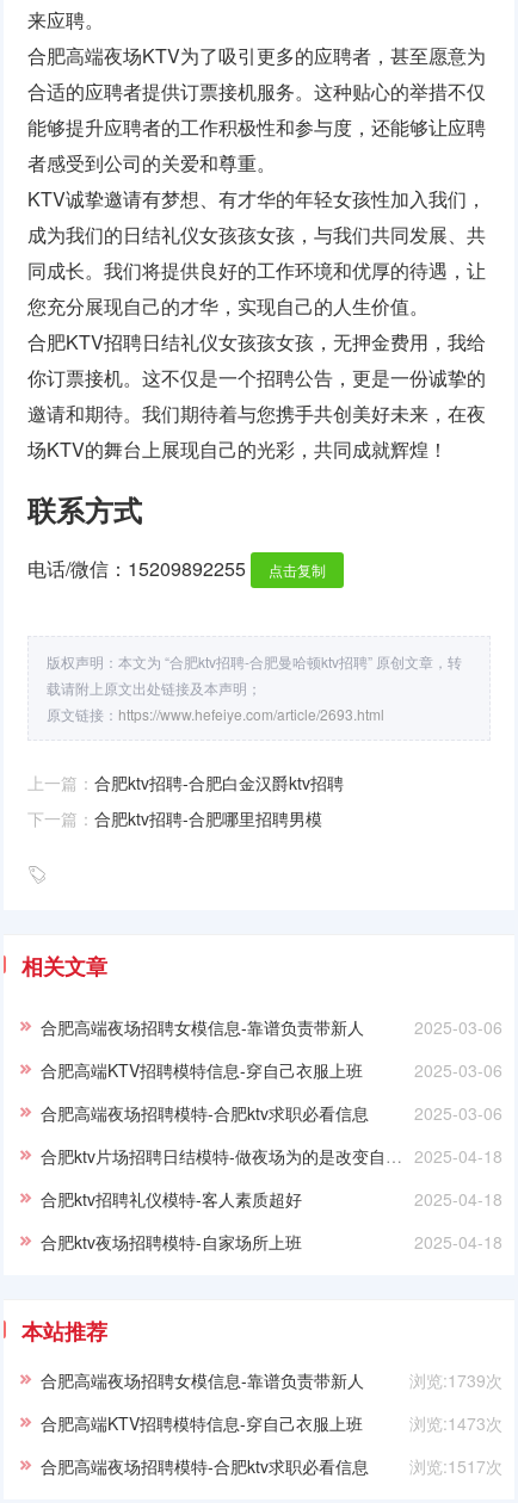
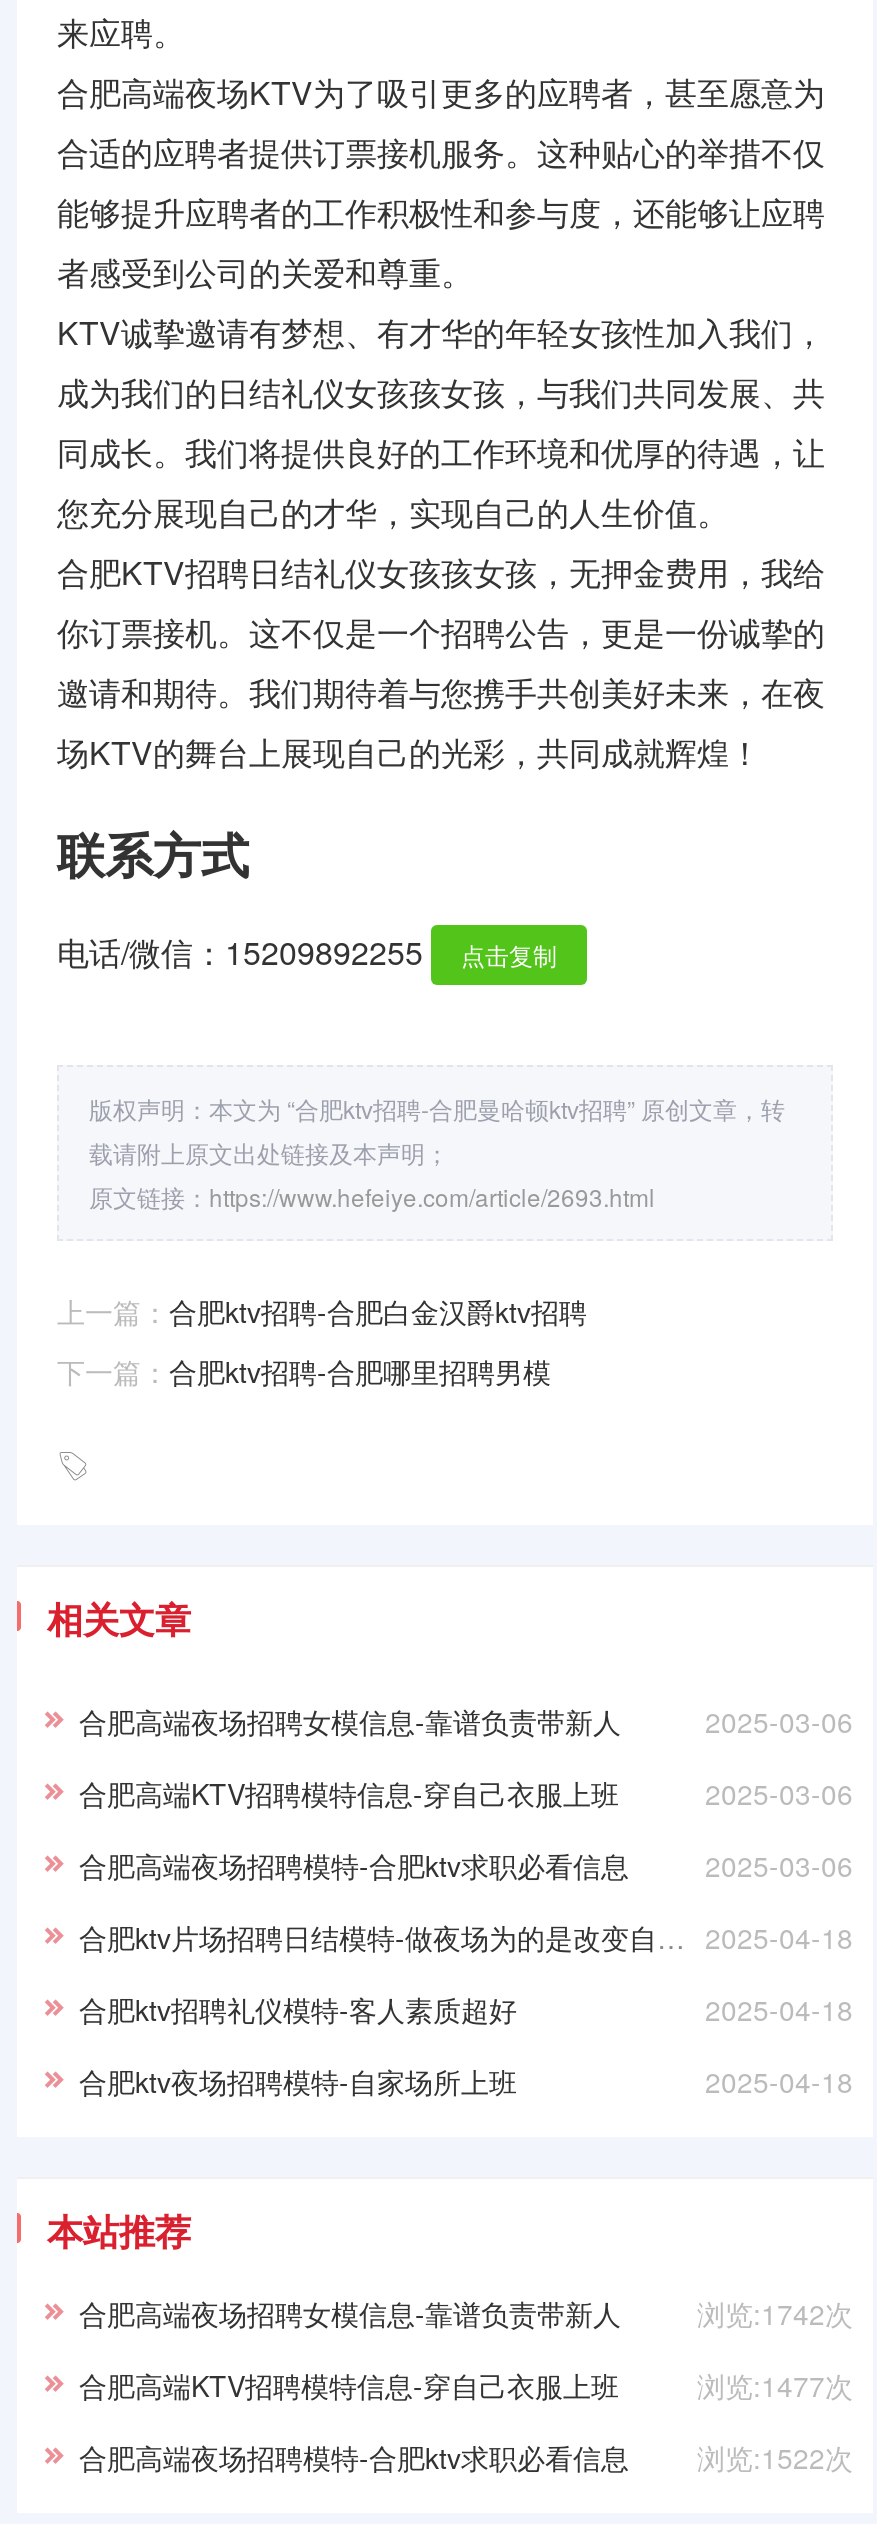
- 合肥高端夜场招聘女模信息-靠谱负责带新人 浏览:1739次
+ 合肥高端夜场招聘女模信息-靠谱负责带新人 浏览:1742次

- 合肥高端KTV招聘模特信息-穿自己衣服上班 浏览:1473次
+ 合肥高端KTV招聘模特信息-穿自己衣服上班 浏览:1477次

- 合肥高端夜场招聘模特-合肥ktv求职必看信息 浏览:1517次
+ 合肥高端夜场招聘模特-合肥ktv求职必看信息 浏览:1522次
